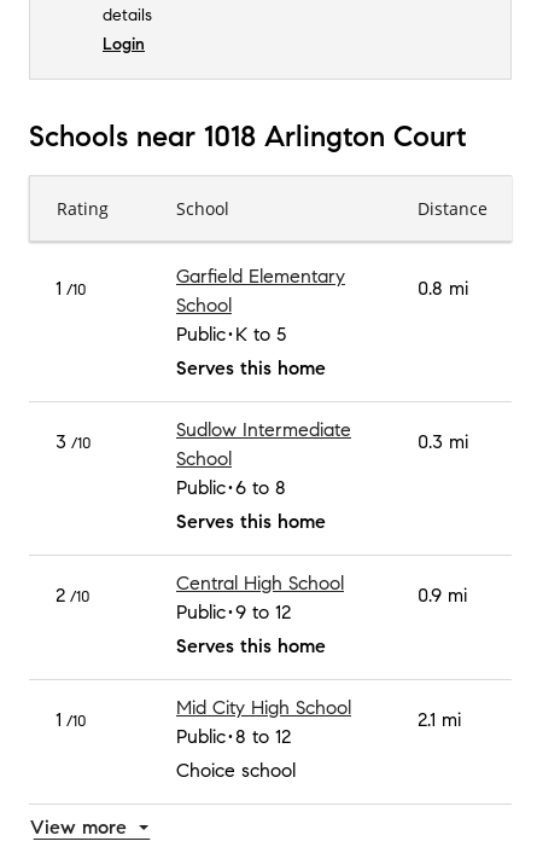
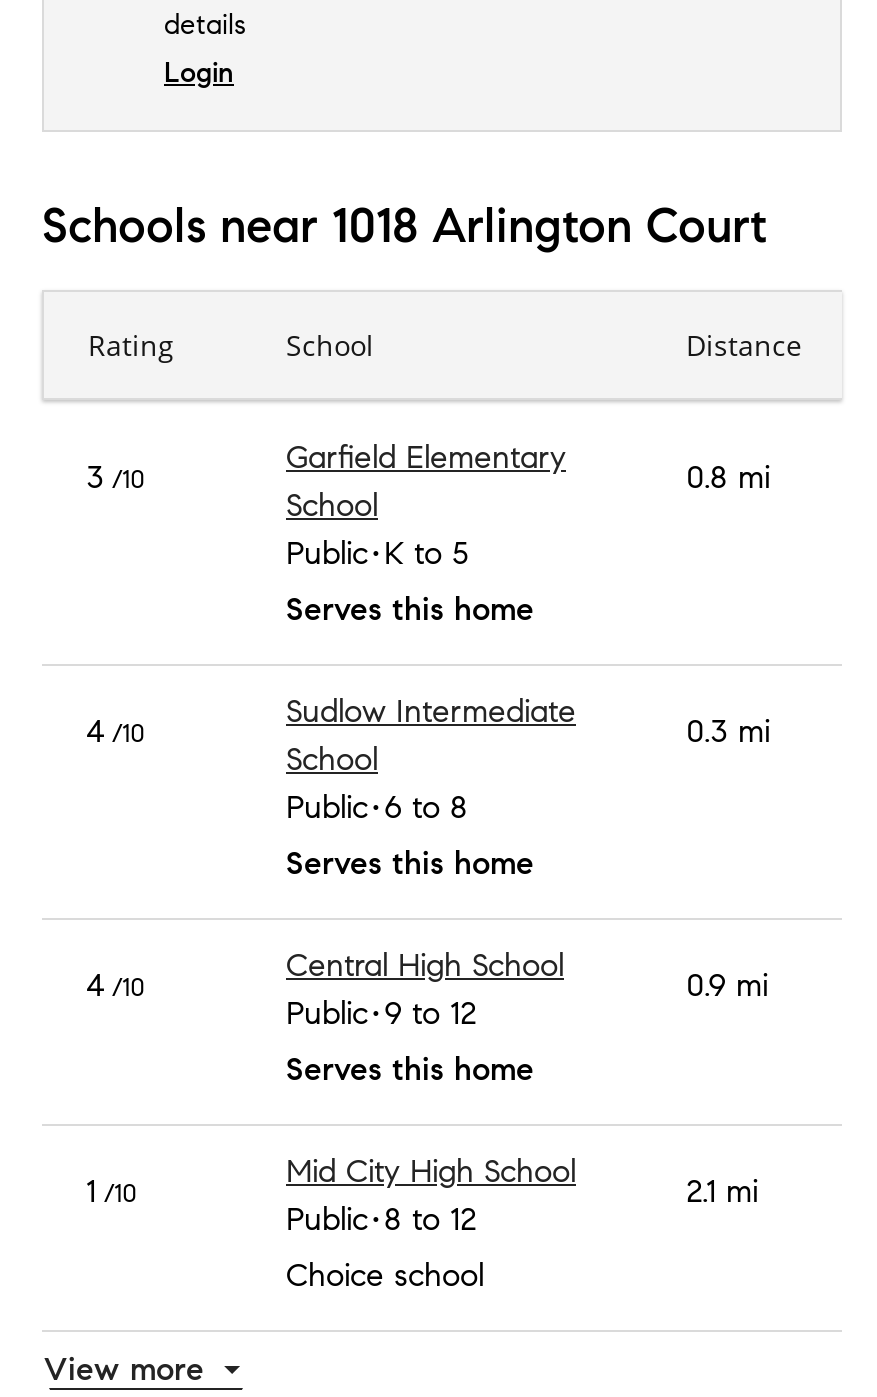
- 1 /10
+ 3 /10

- 3 /10
+ 4 /10

- 2 /10
+ 4 /10
